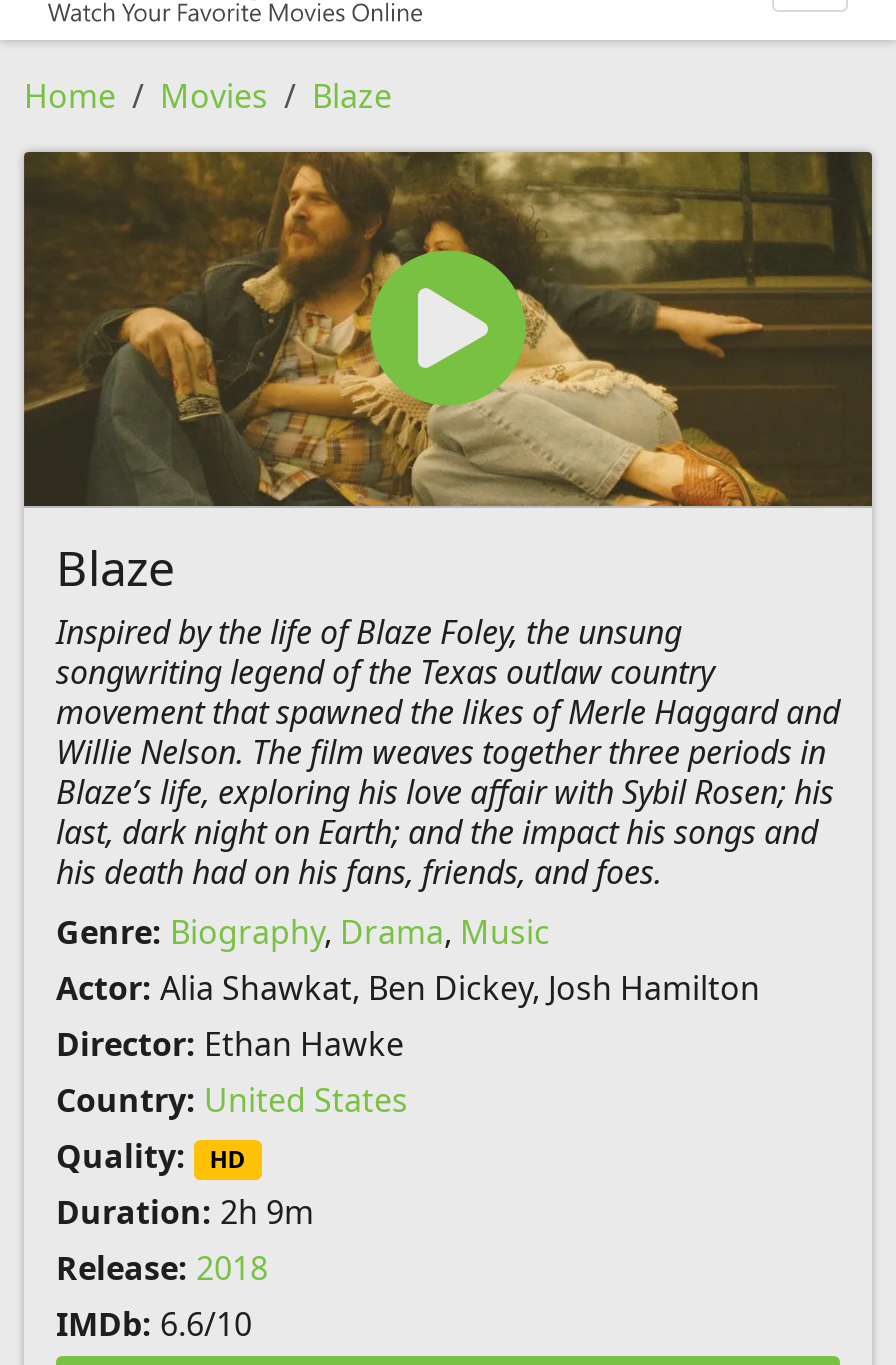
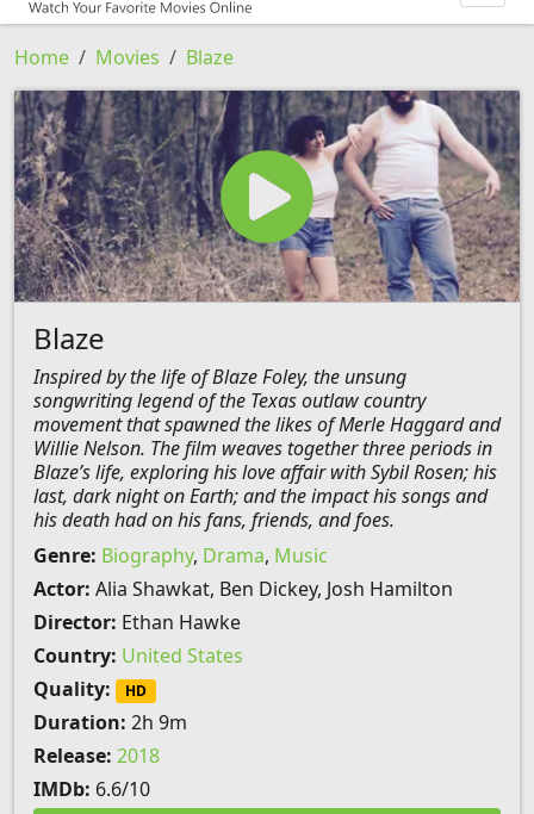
- [image]
+ [image]
